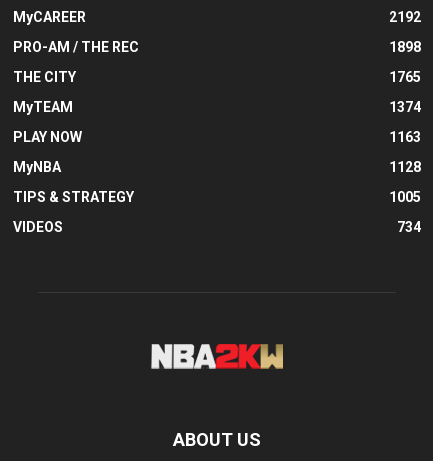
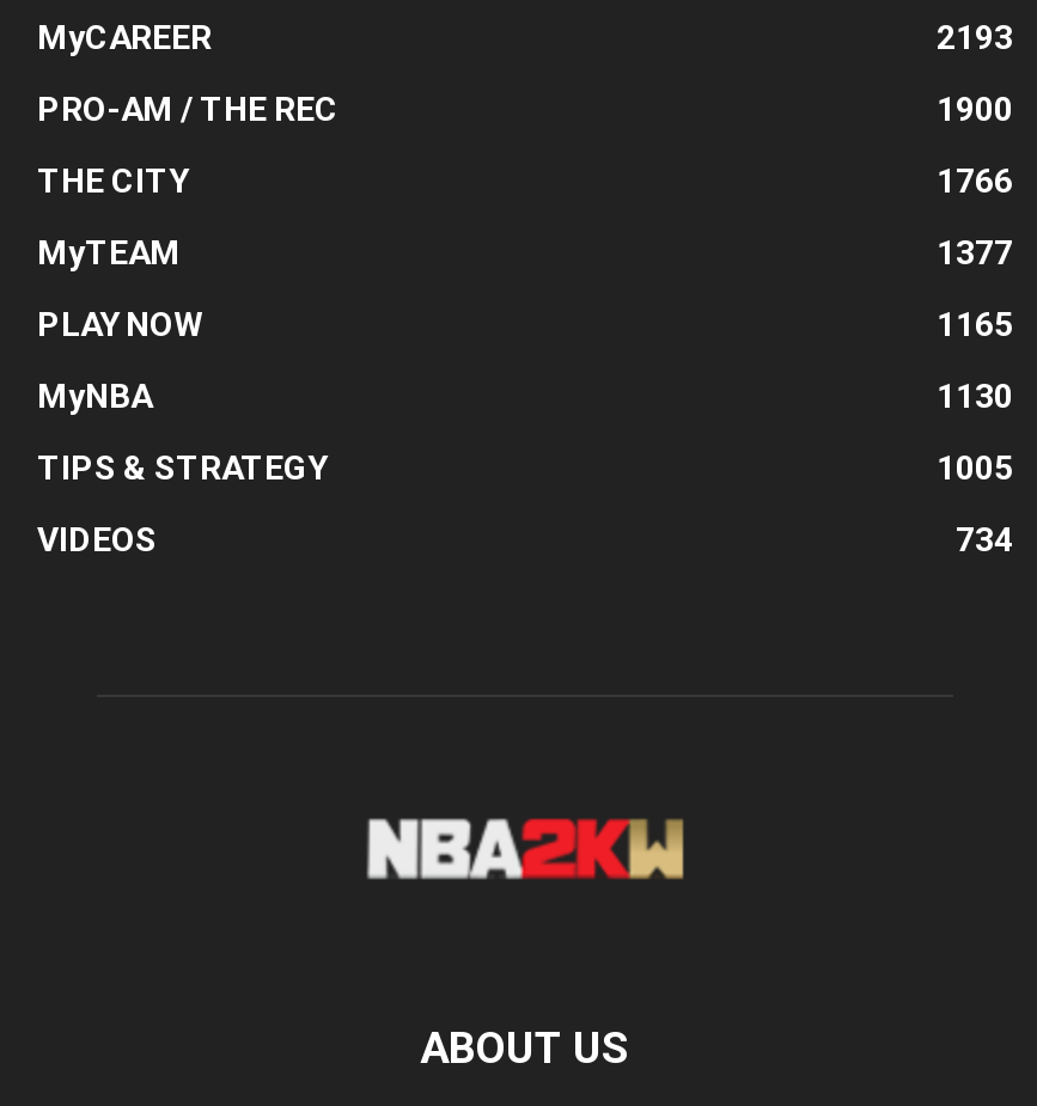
- 2192
+ 2193

- 1898
+ 1900

- 1765
+ 1766

- 1374
+ 1377

- 1163
+ 1165

- 1128
+ 1130
